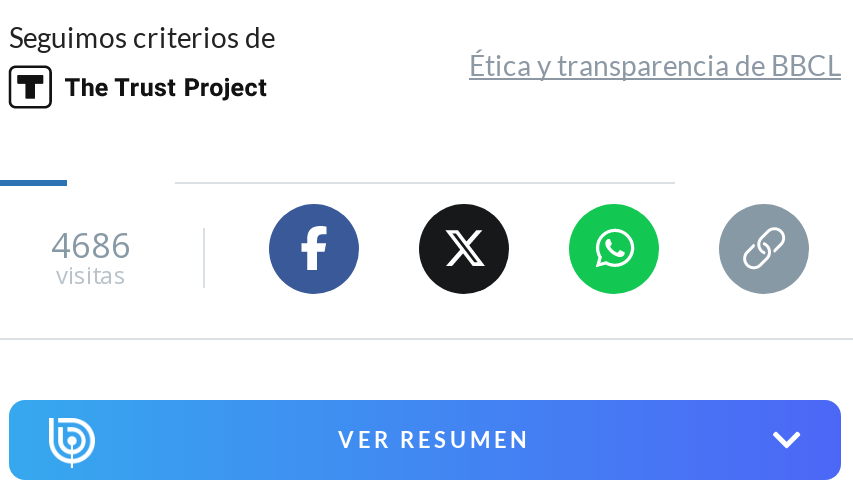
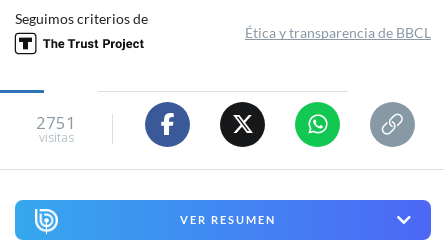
- 4686
+ 2751
